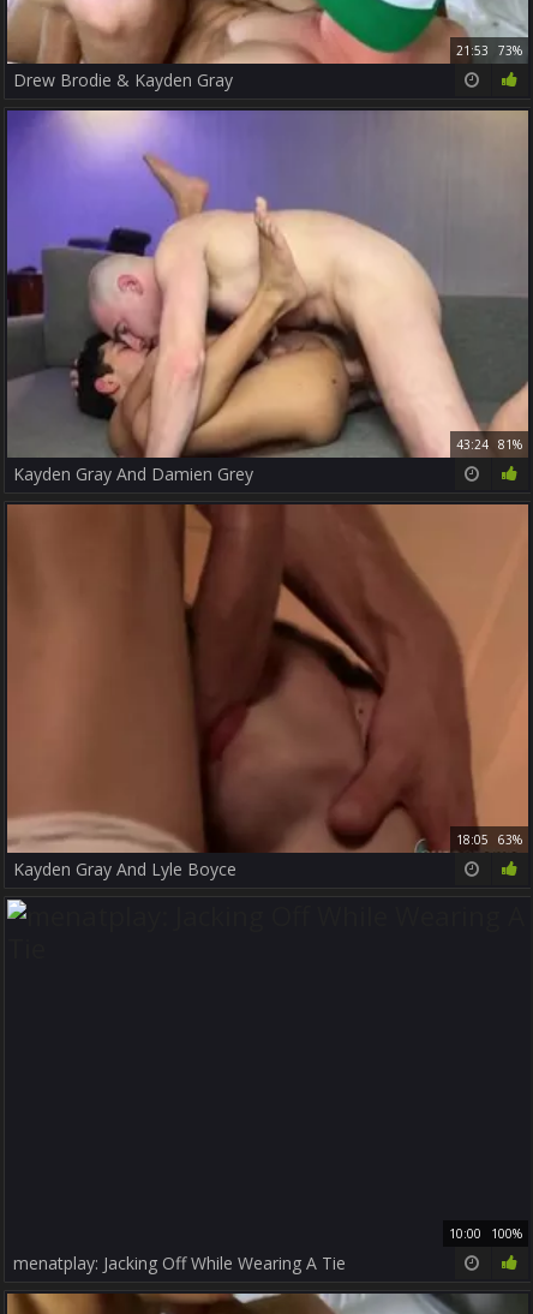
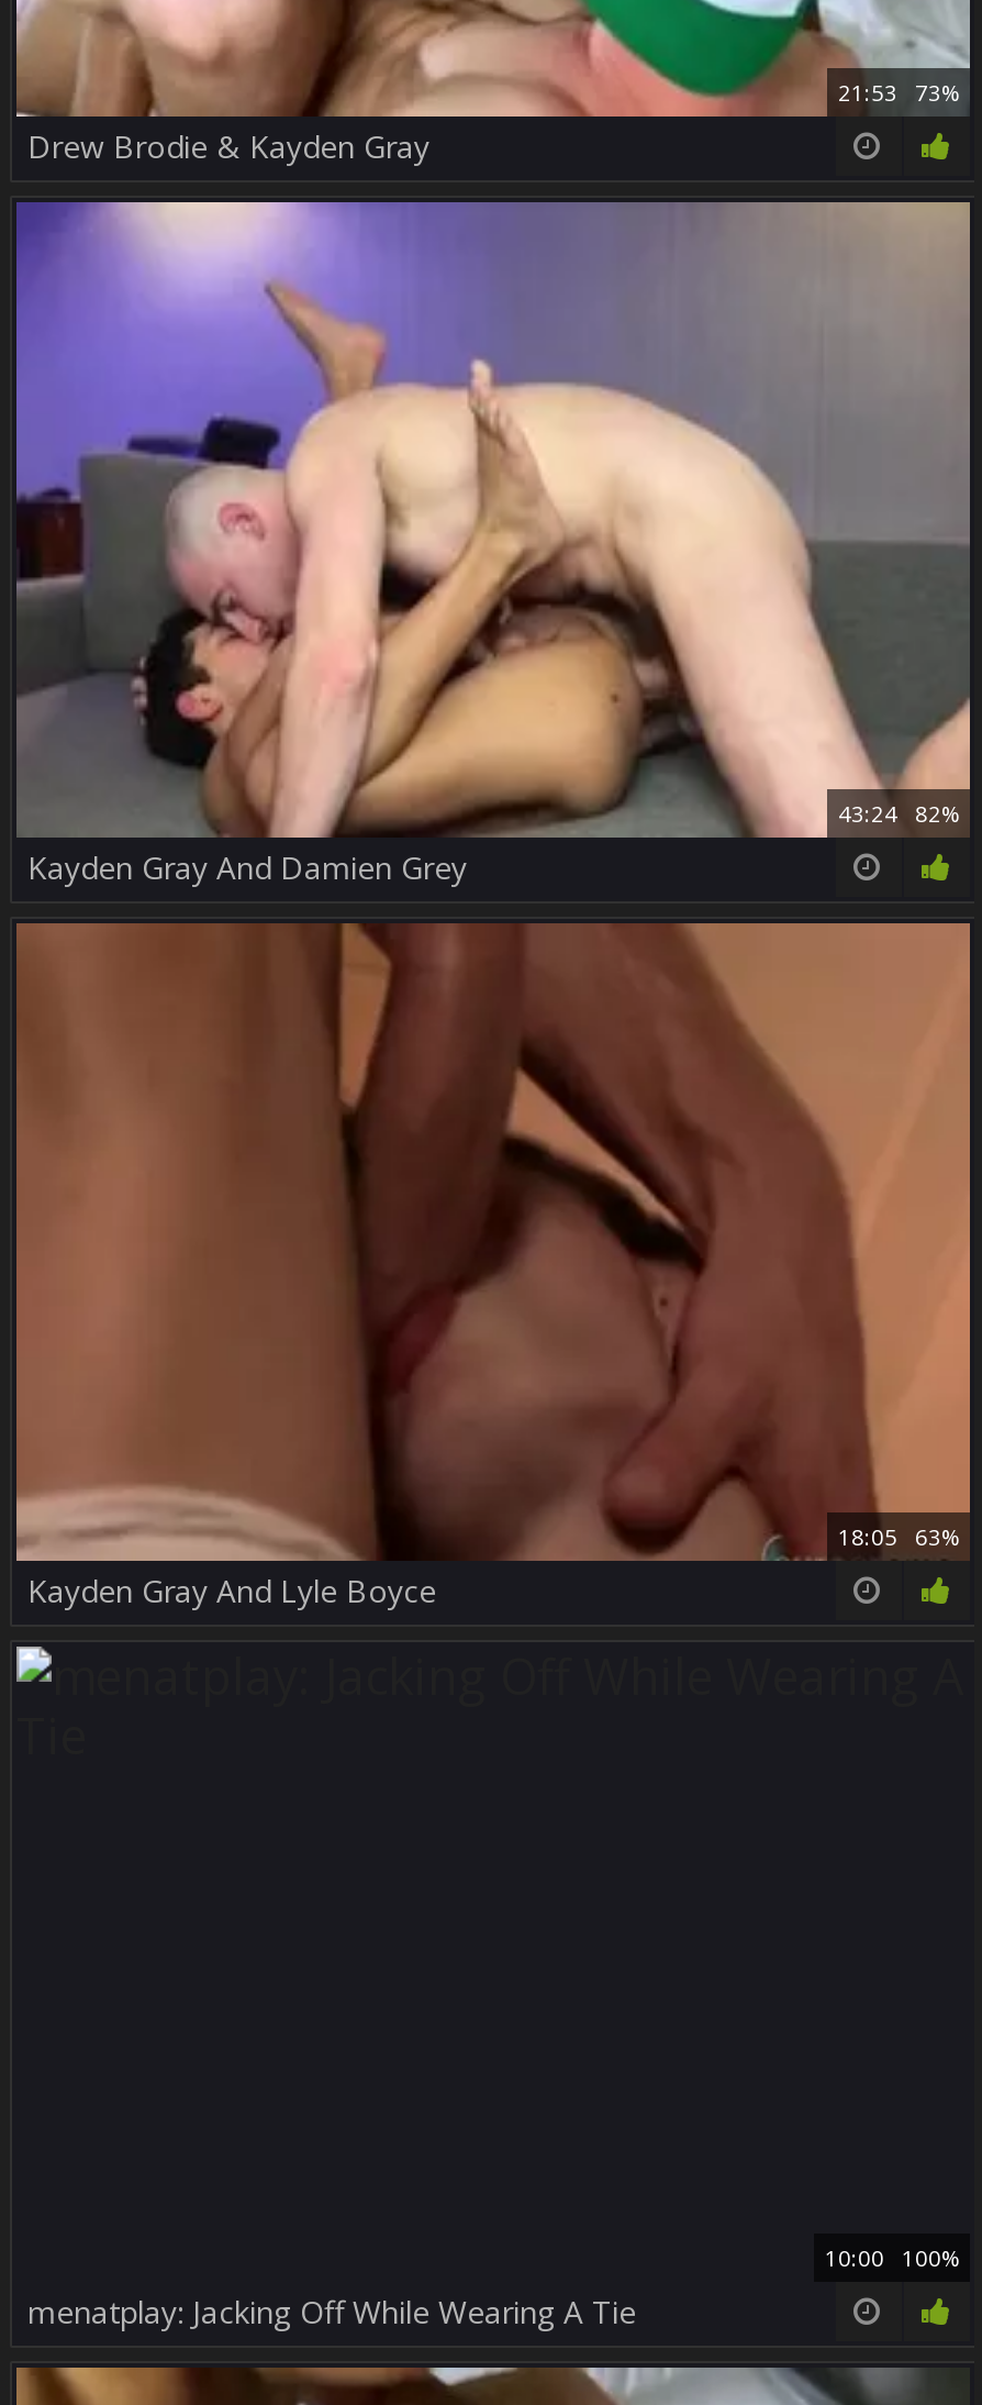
- 43:24 81%
+ 43:24 82%
